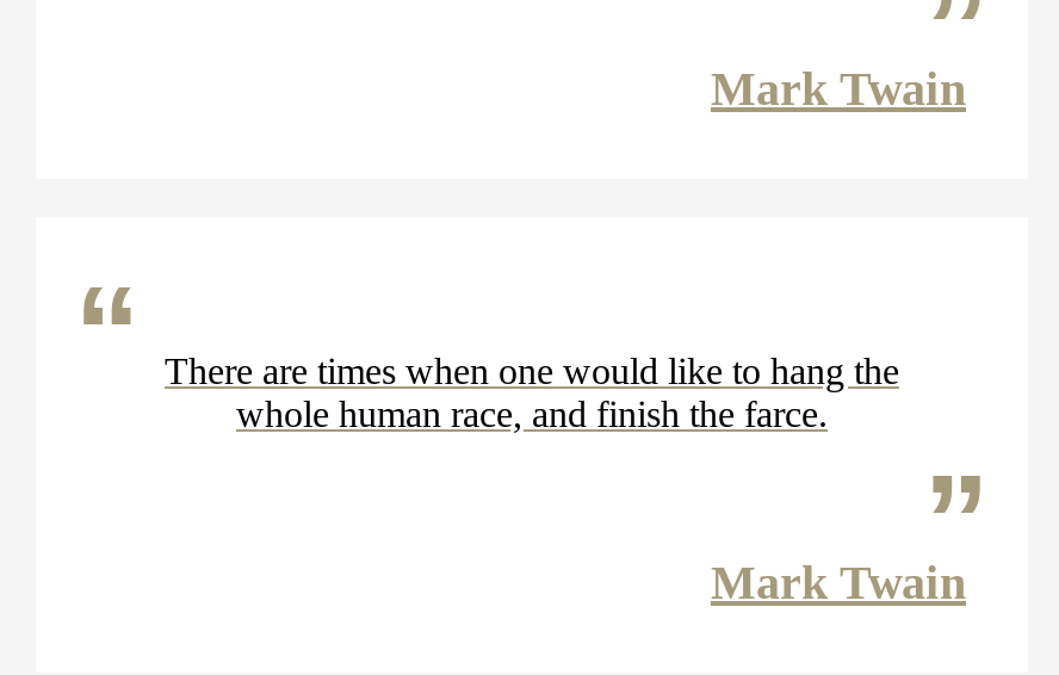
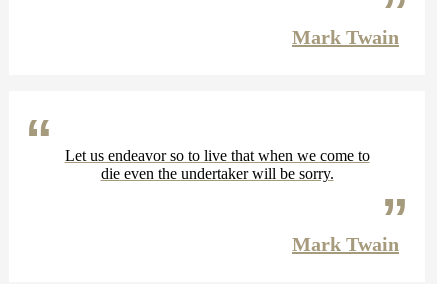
- There are times when one would like to hang the
- whole human race, and finish the farce.
+ Let us endeavor so to live that when we come to
+ die even the undertaker will be sorry.
